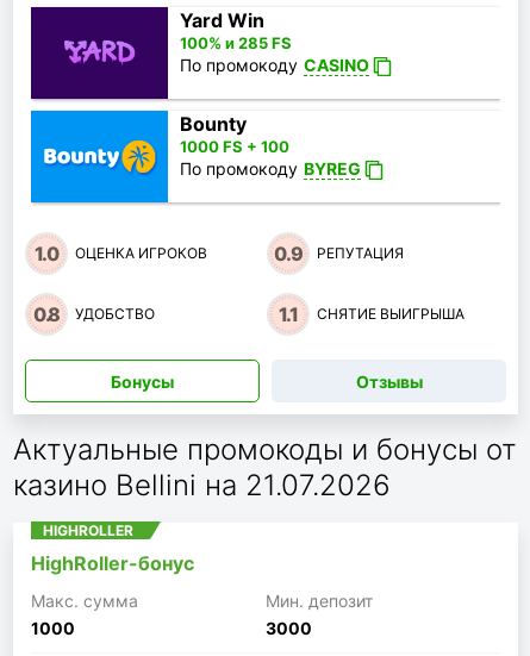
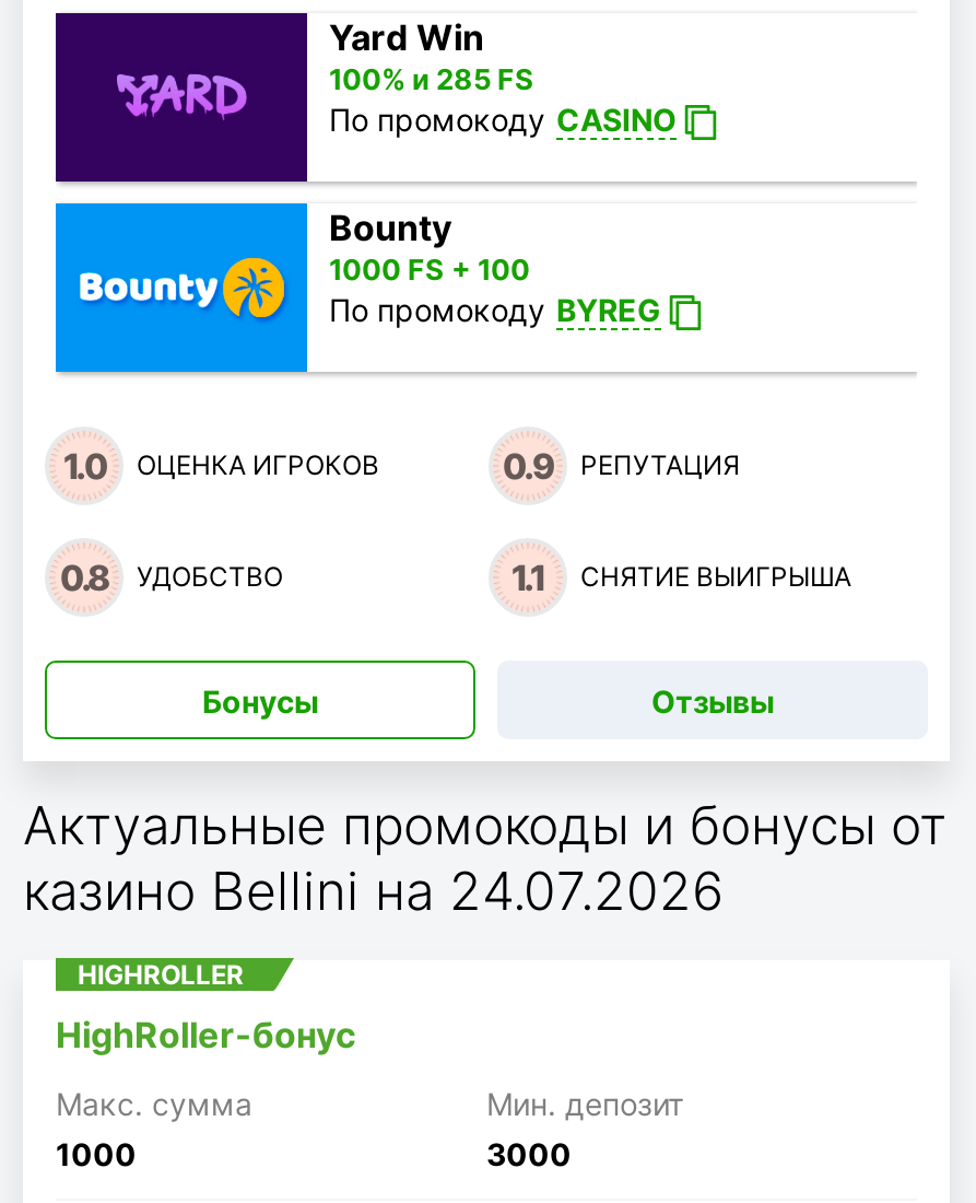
- казино Bellini на 21.07.2026
+ казино Bellini на 24.07.2026
